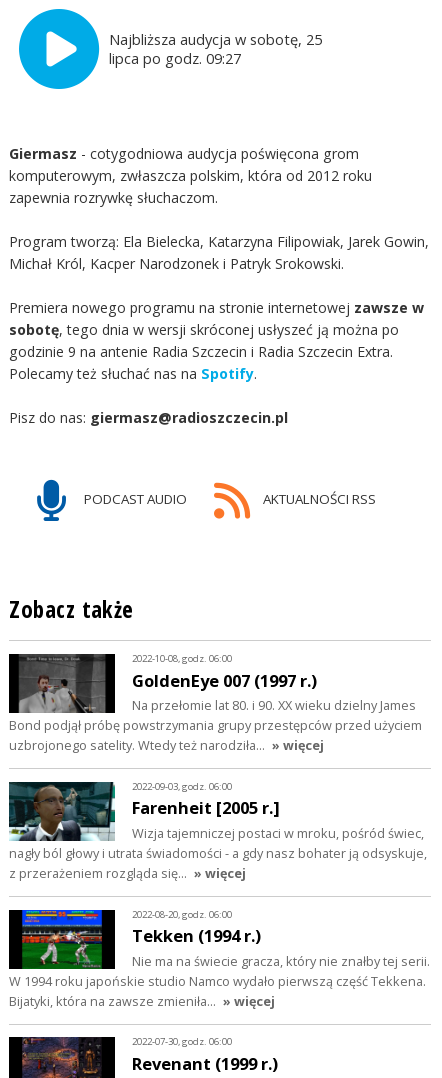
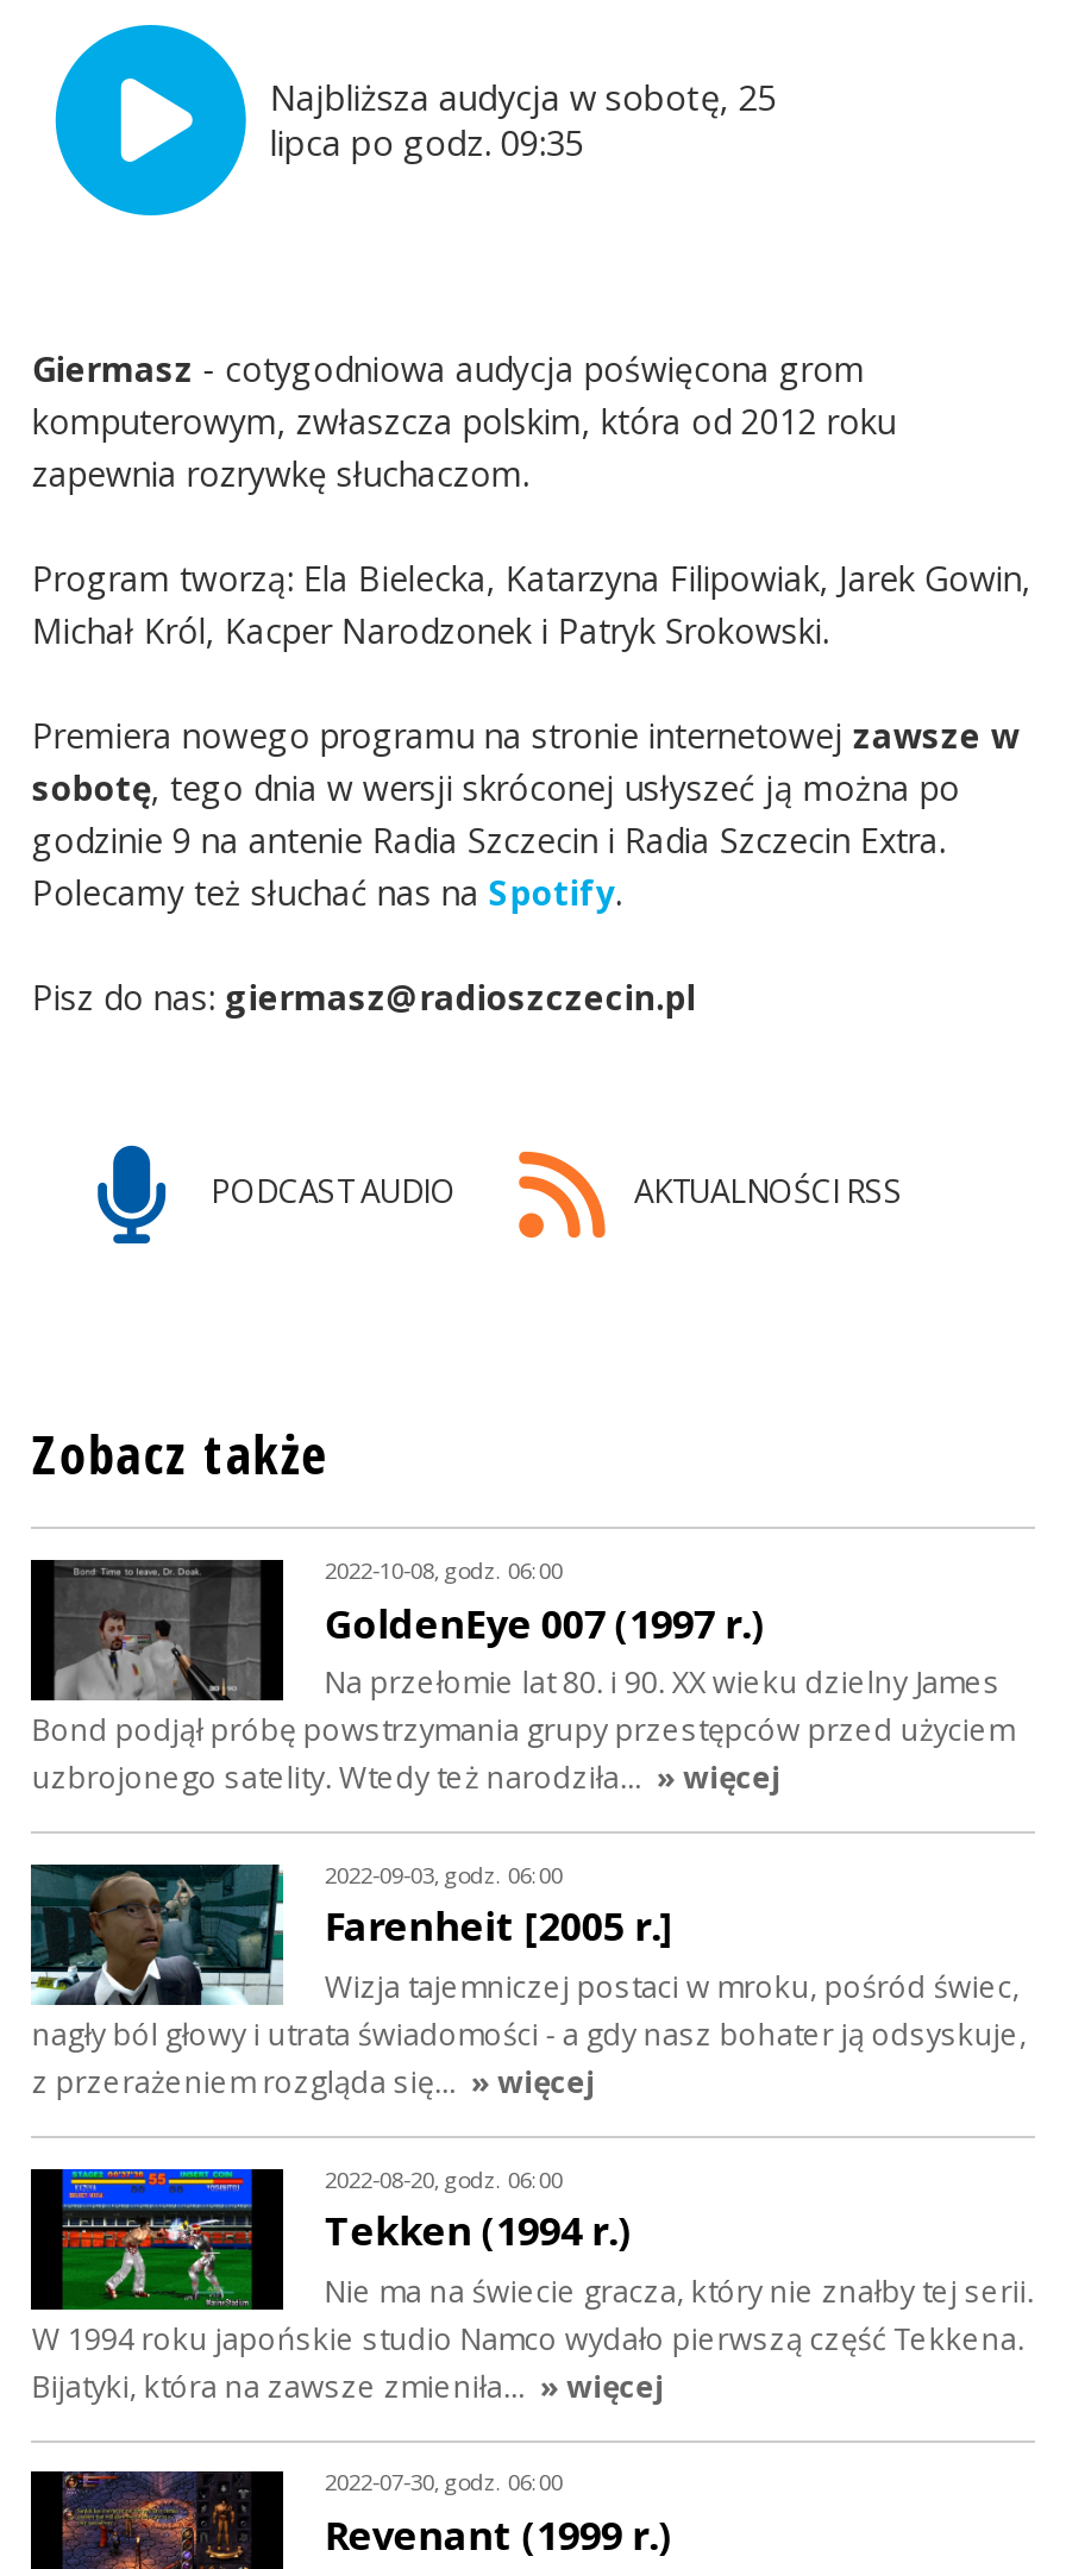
- lipca po godz. 09:27
+ lipca po godz. 09:35
